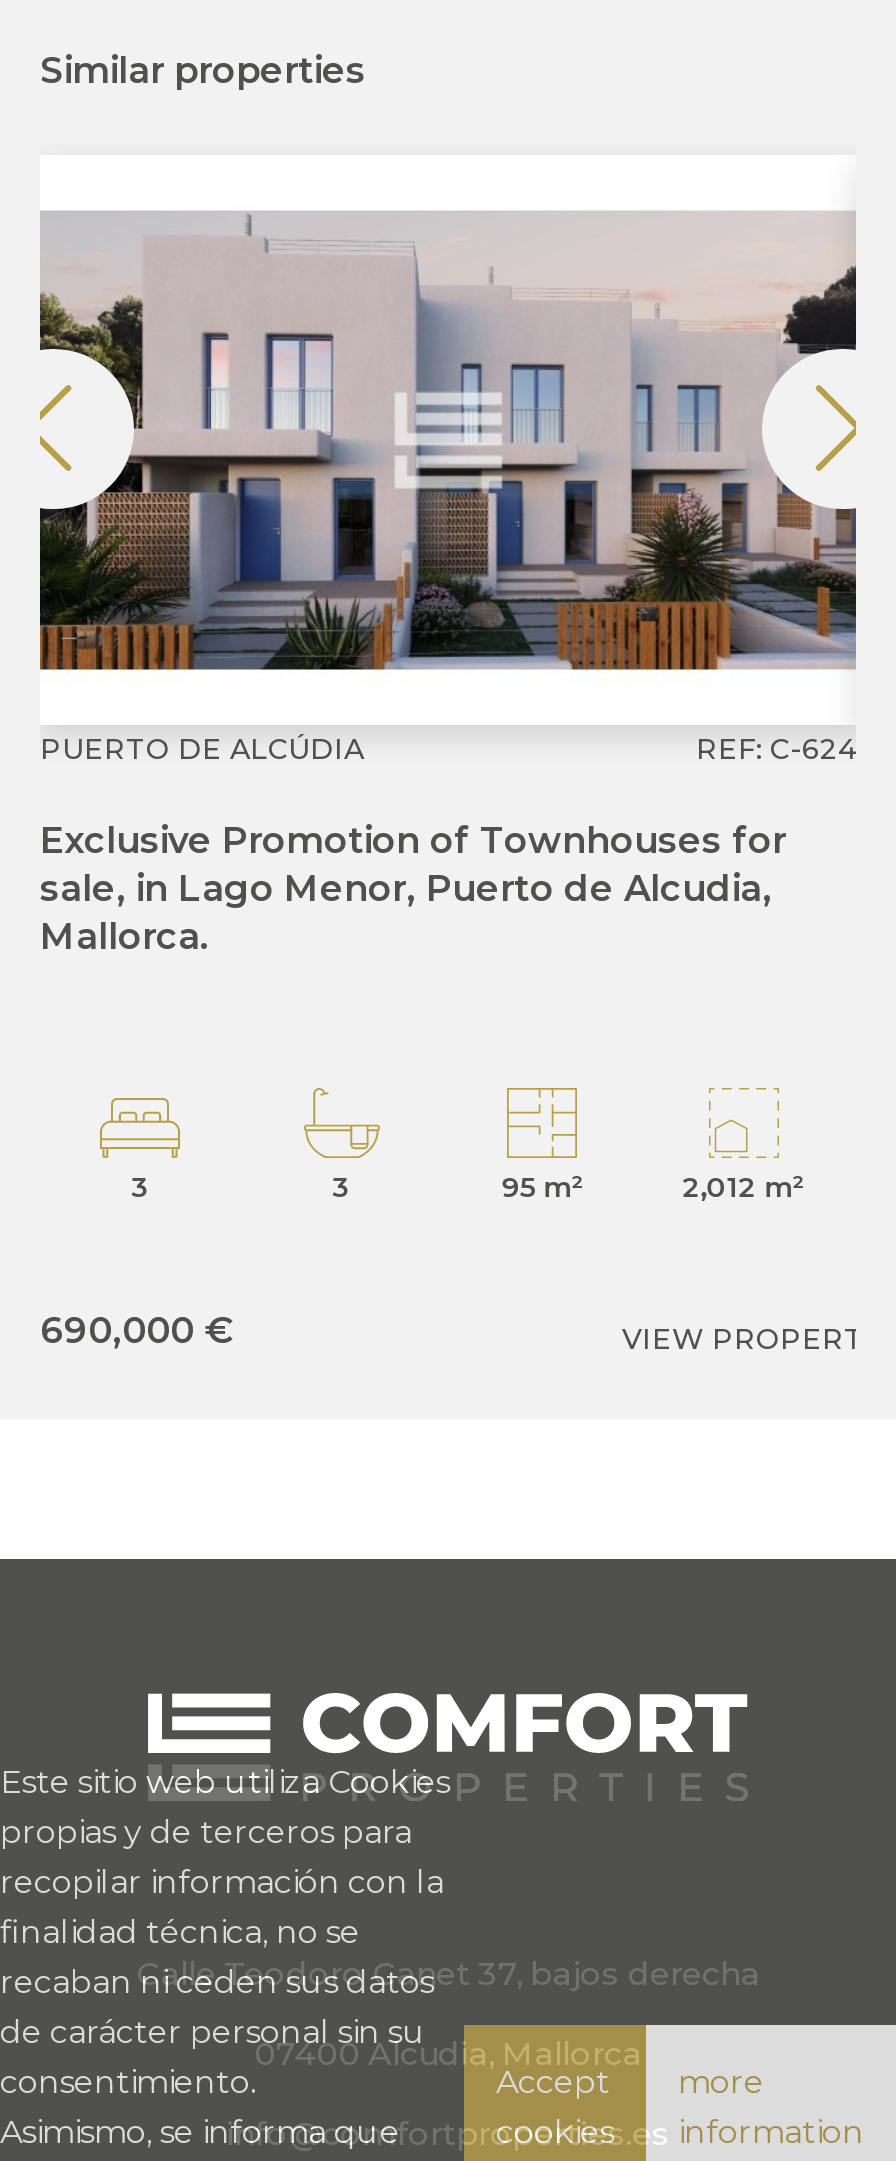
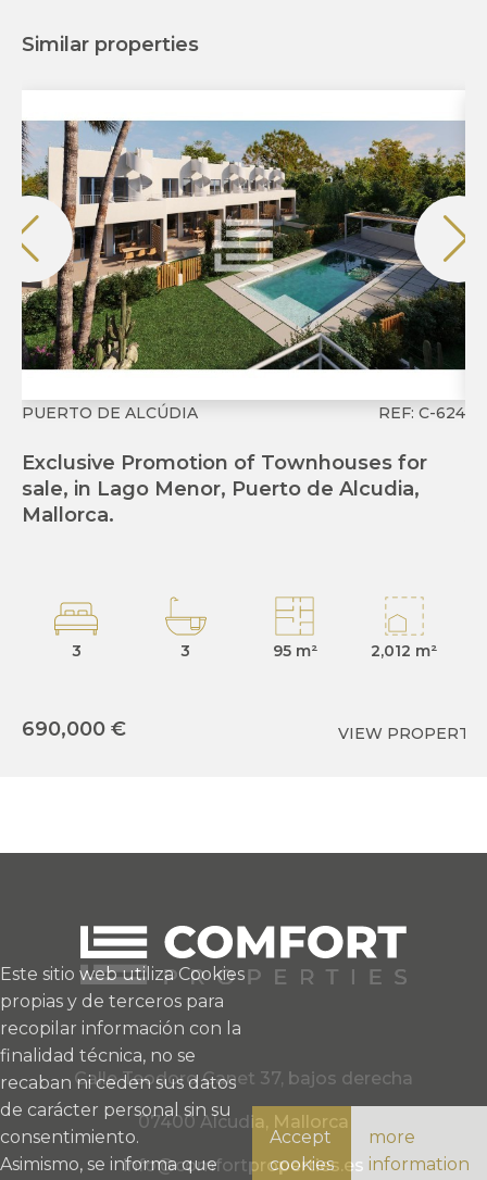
- [image]
+ [image]
